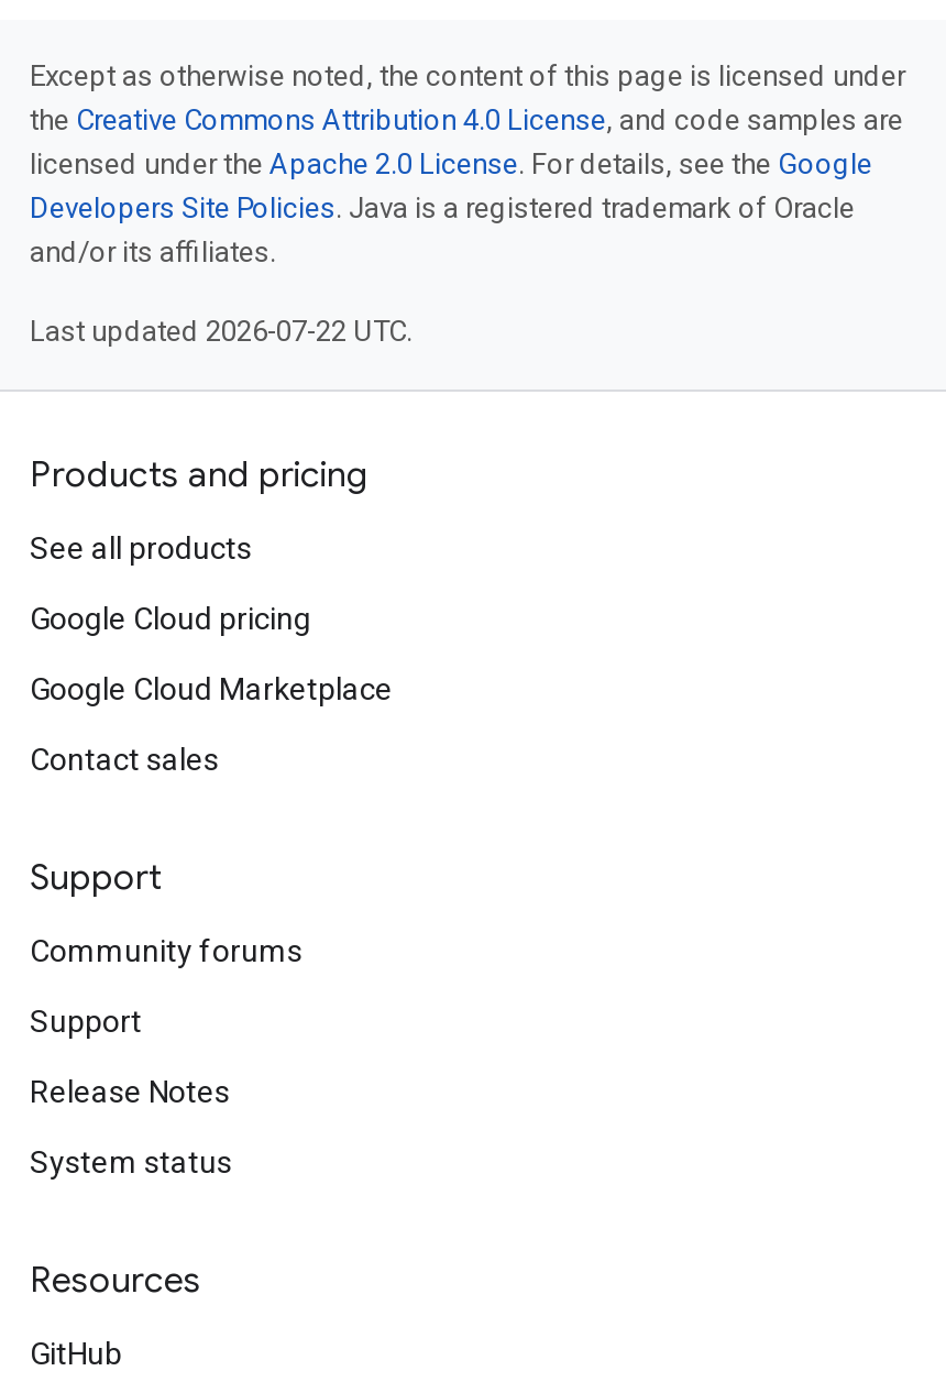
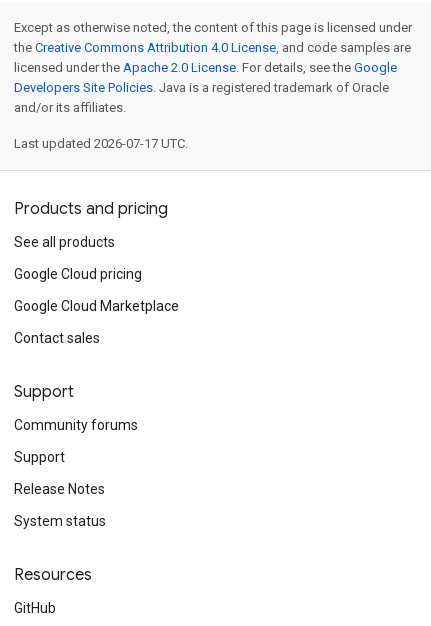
- Last updated 2026-07-22 UTC.
+ Last updated 2026-07-17 UTC.
